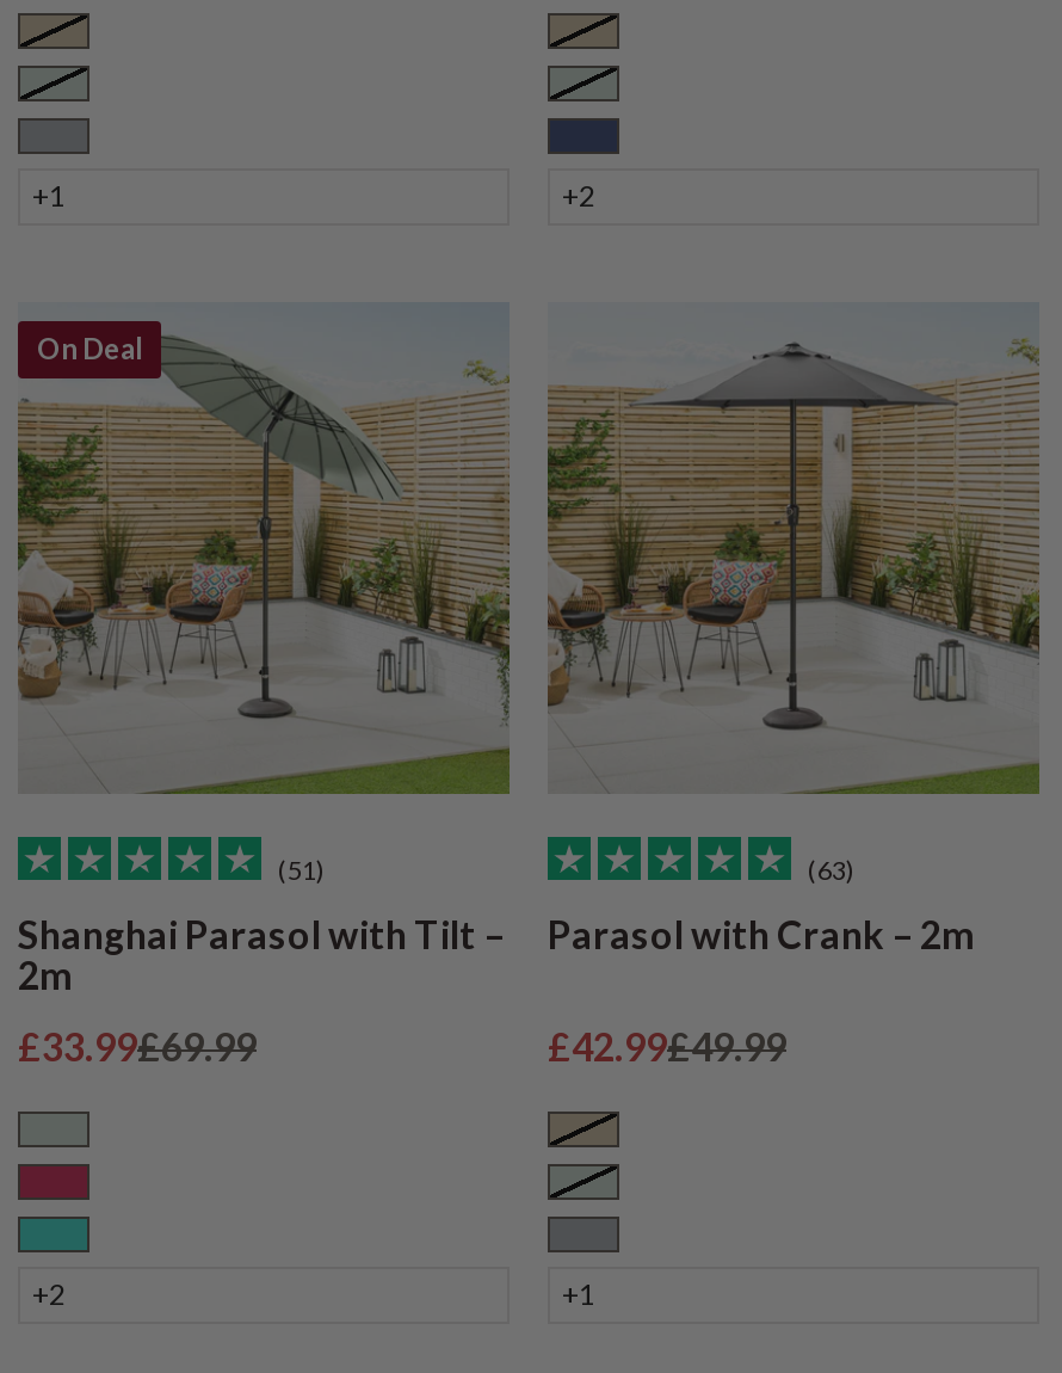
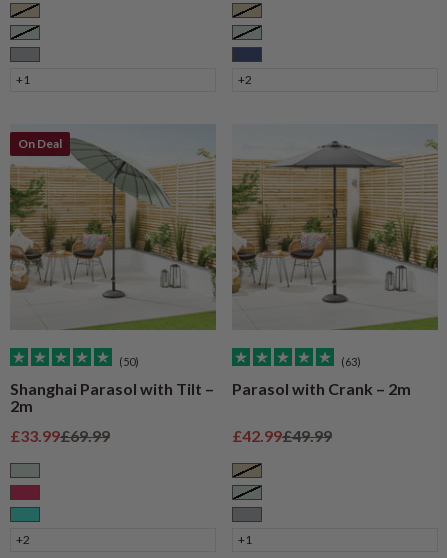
- (51)
+ (50)
